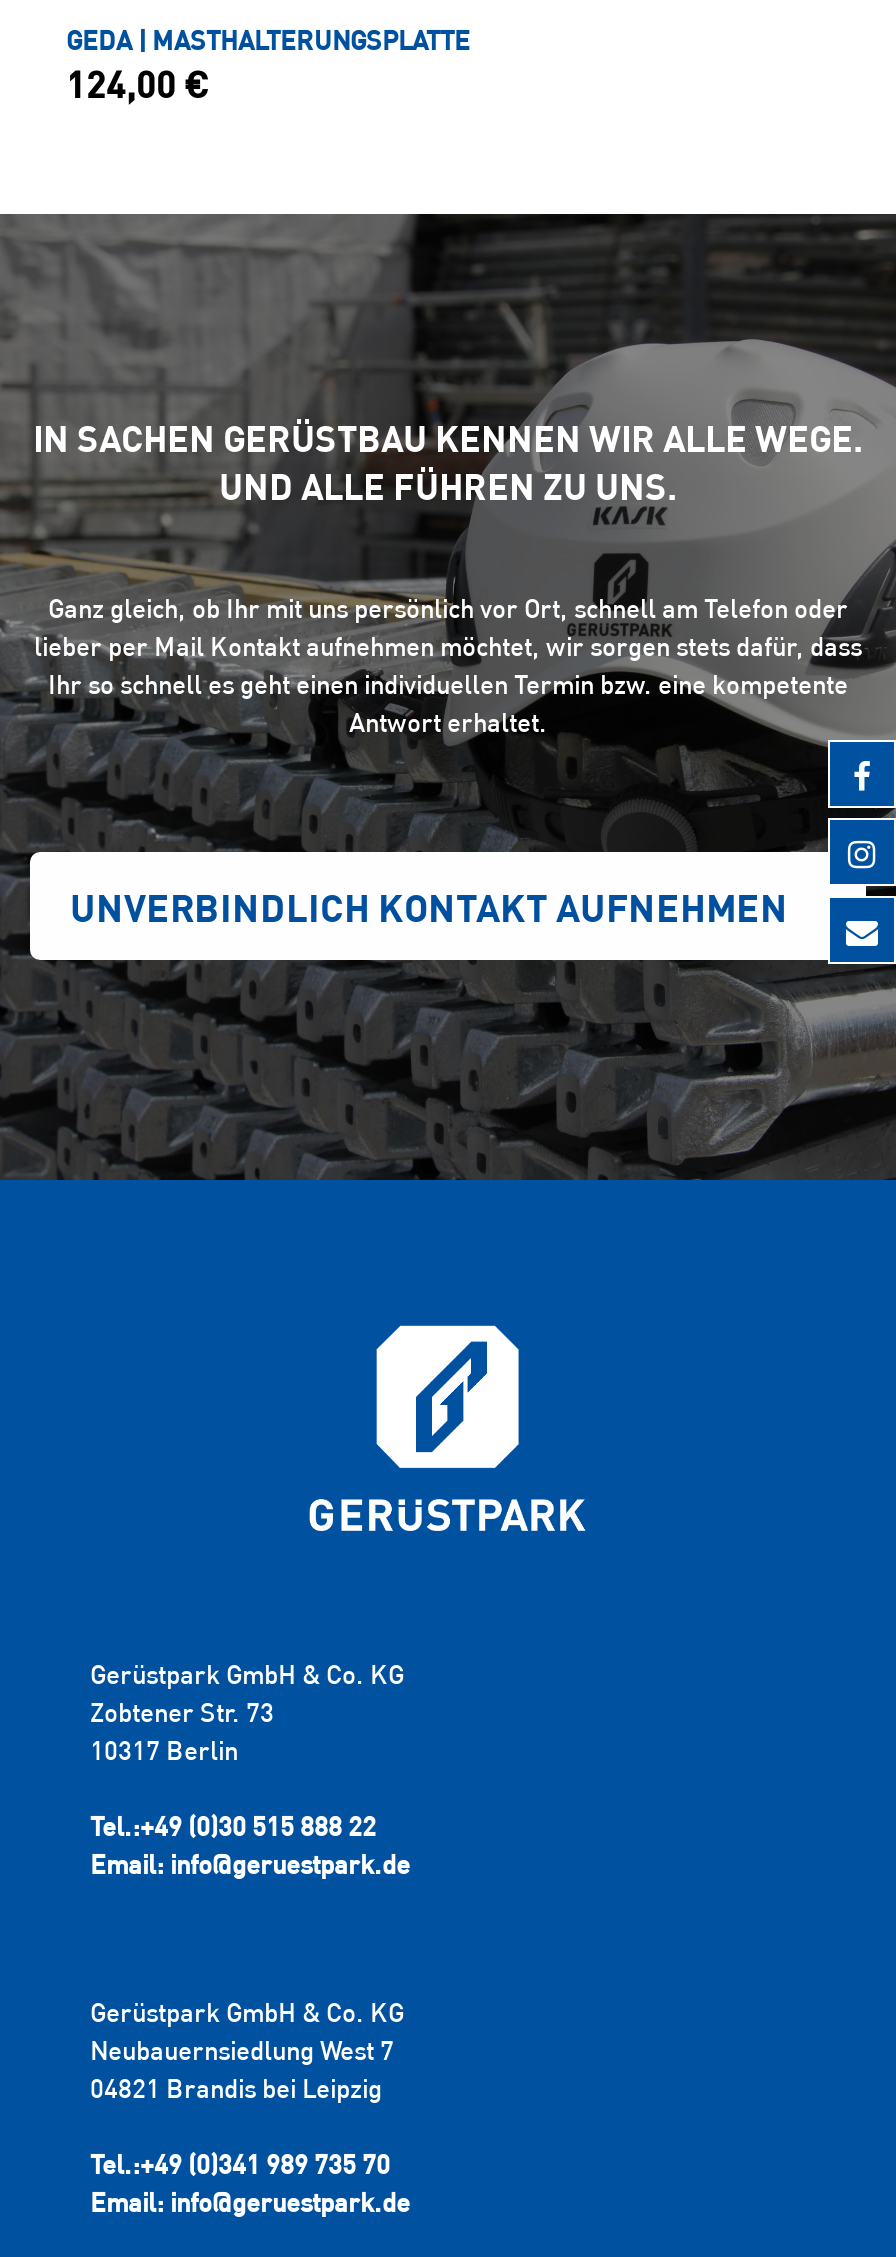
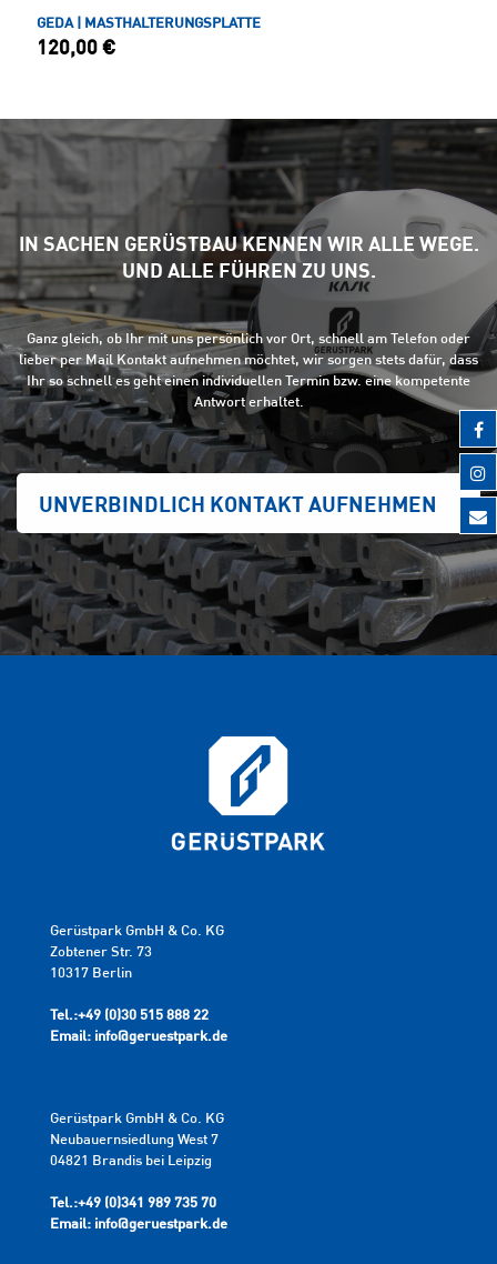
- 124,00 €
+ 120,00 €
